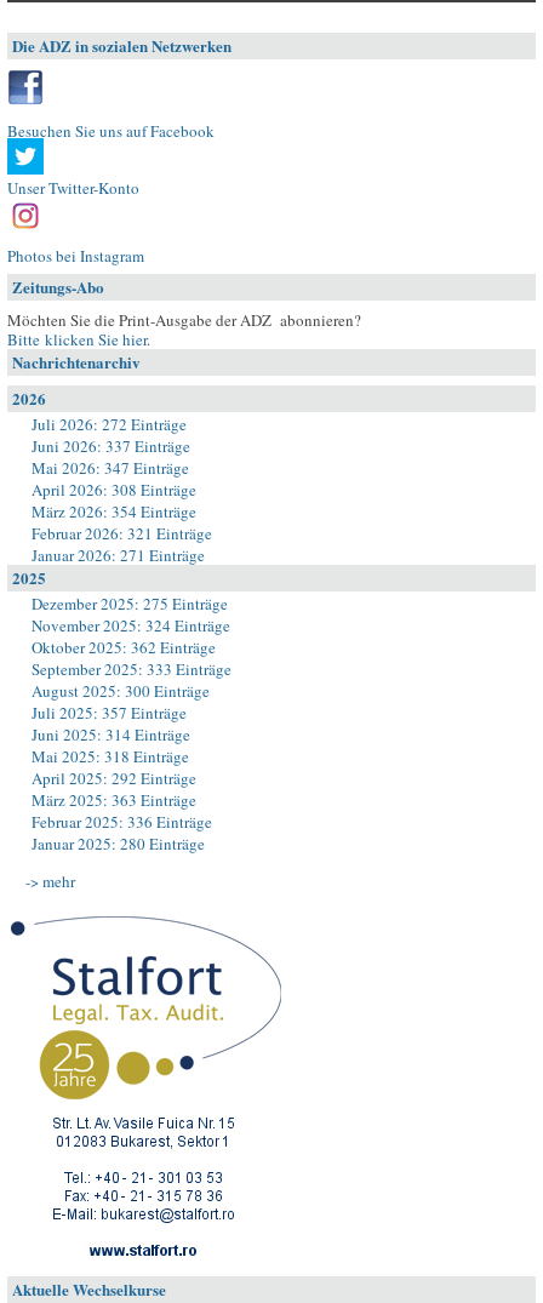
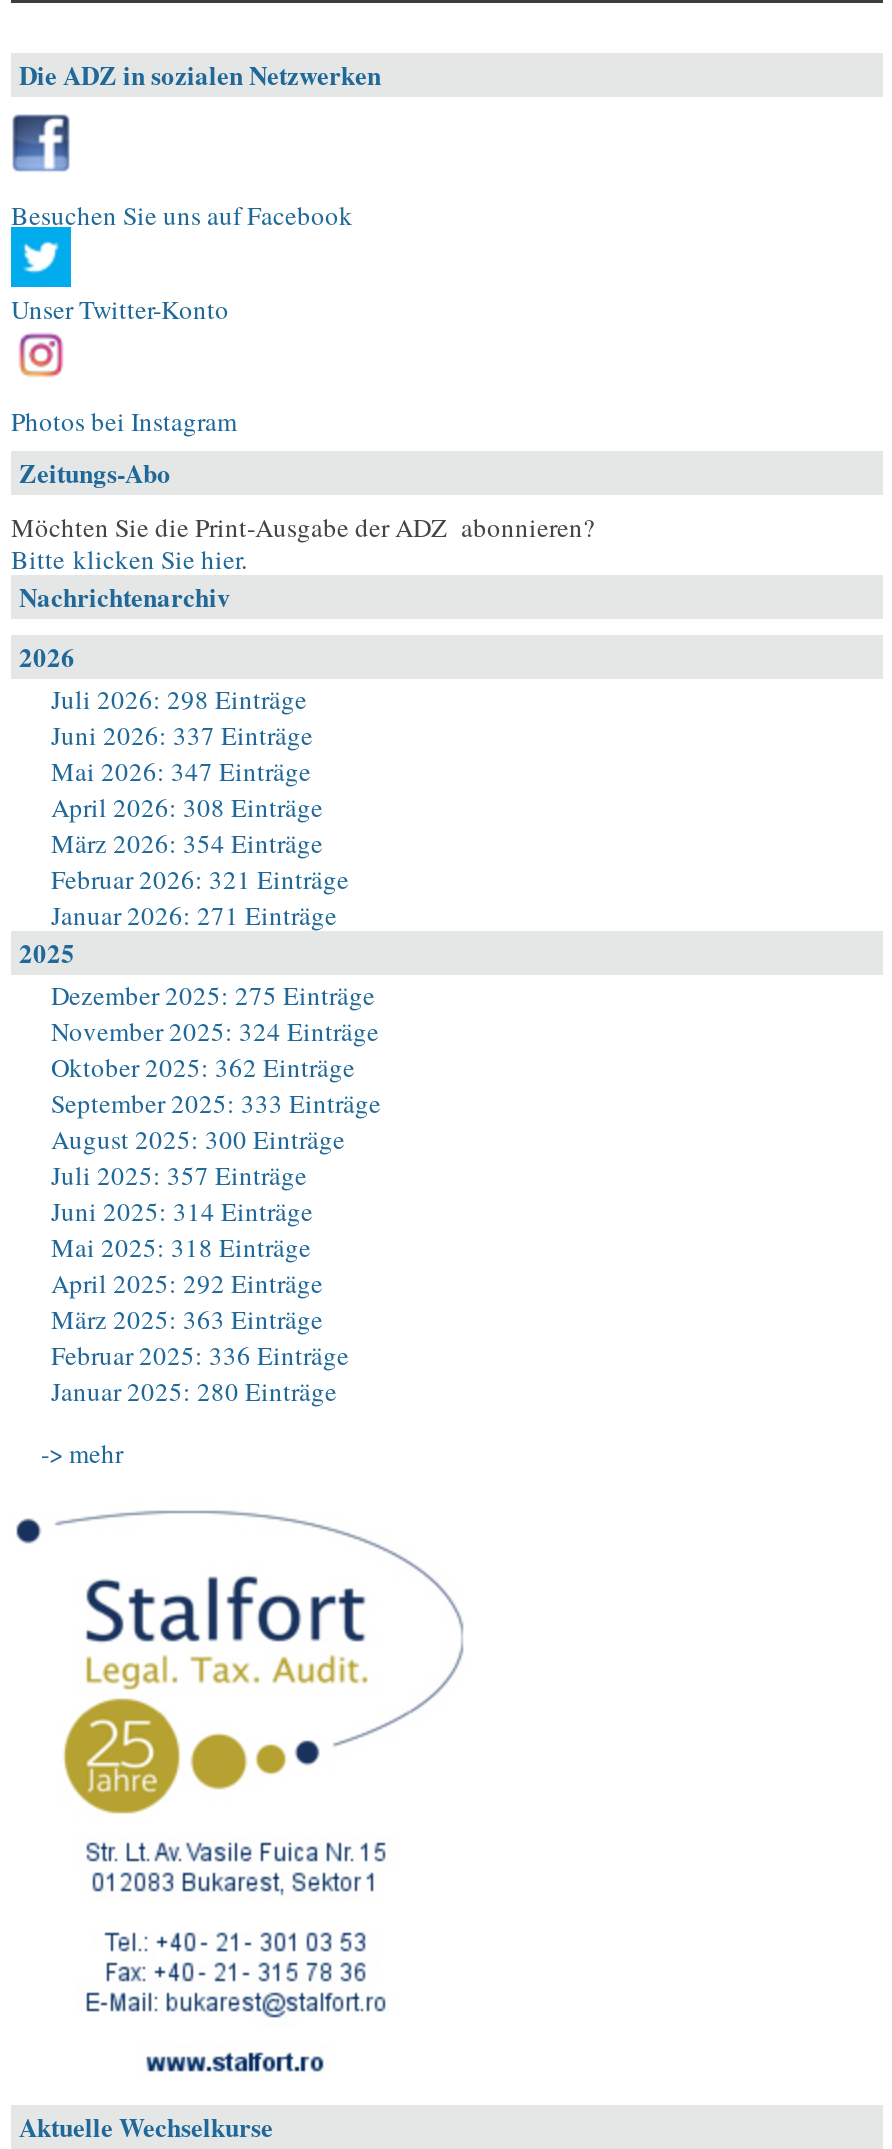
- Juli 2026: 272 Einträge
+ Juli 2026: 298 Einträge
